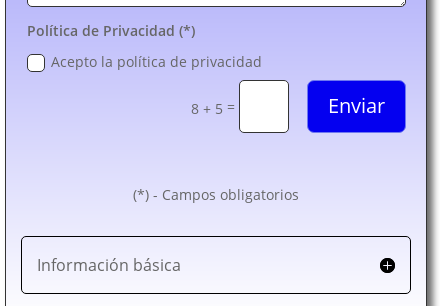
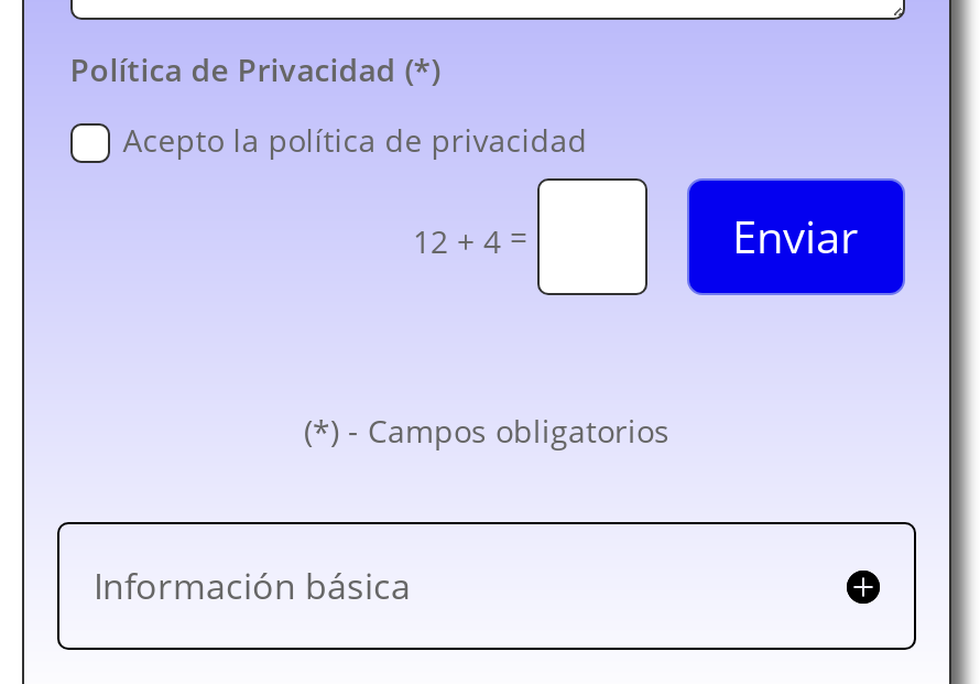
- 8 + 5 =
+ 12 + 4 =
